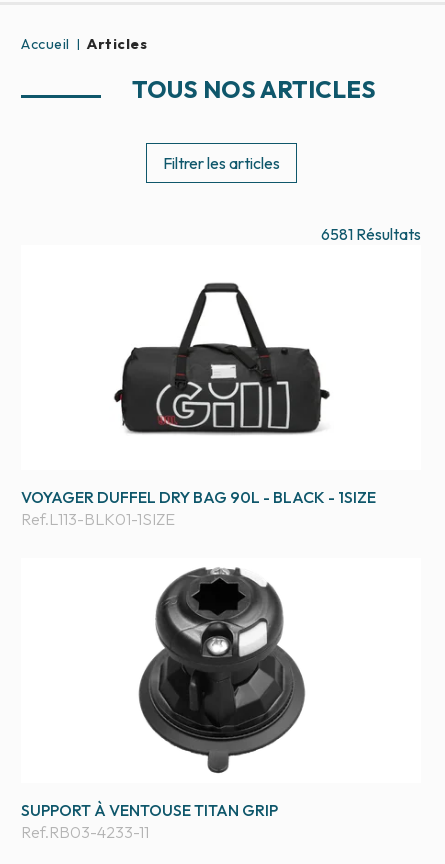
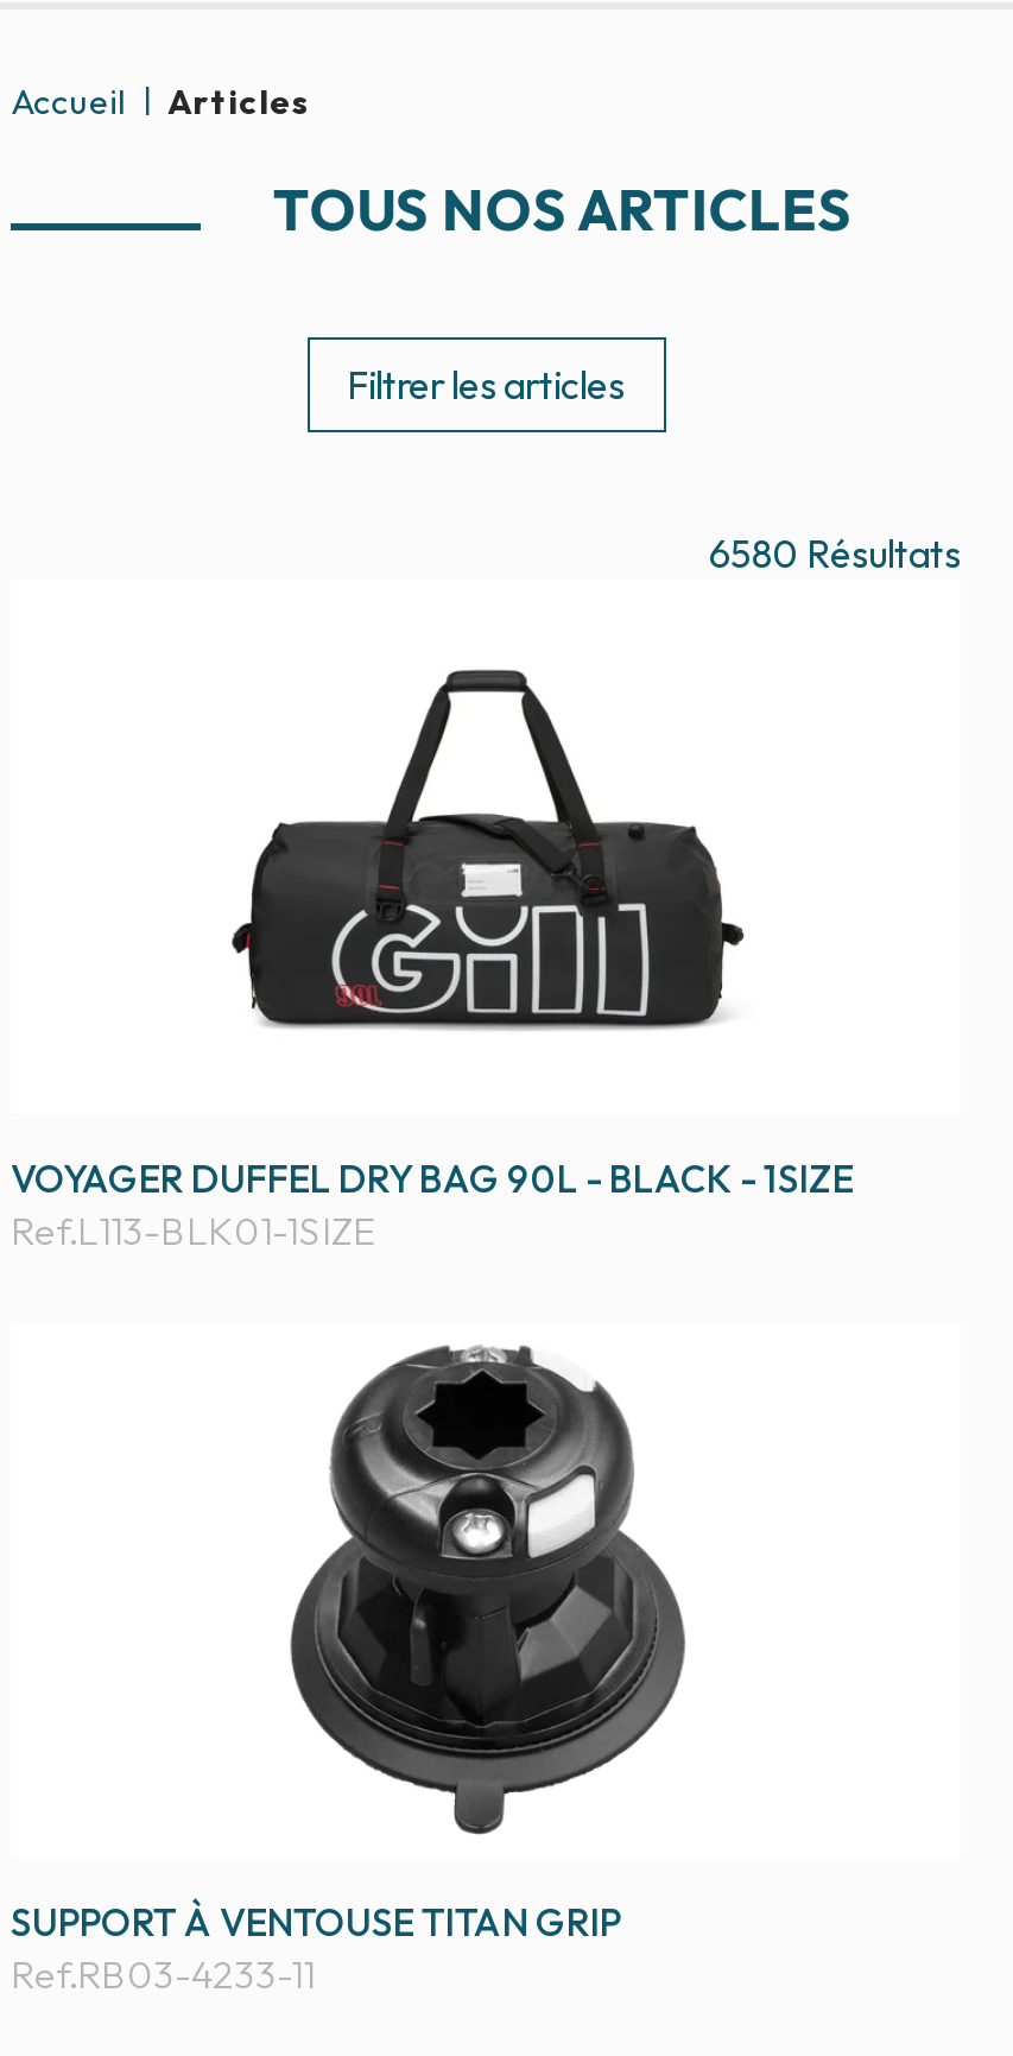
- 6581 Résultats
+ 6580 Résultats
